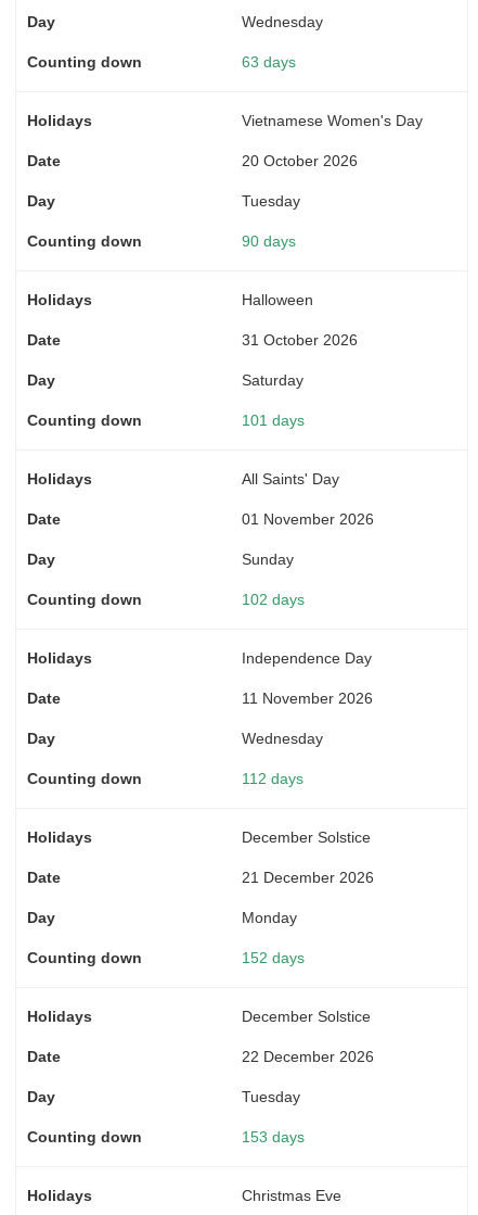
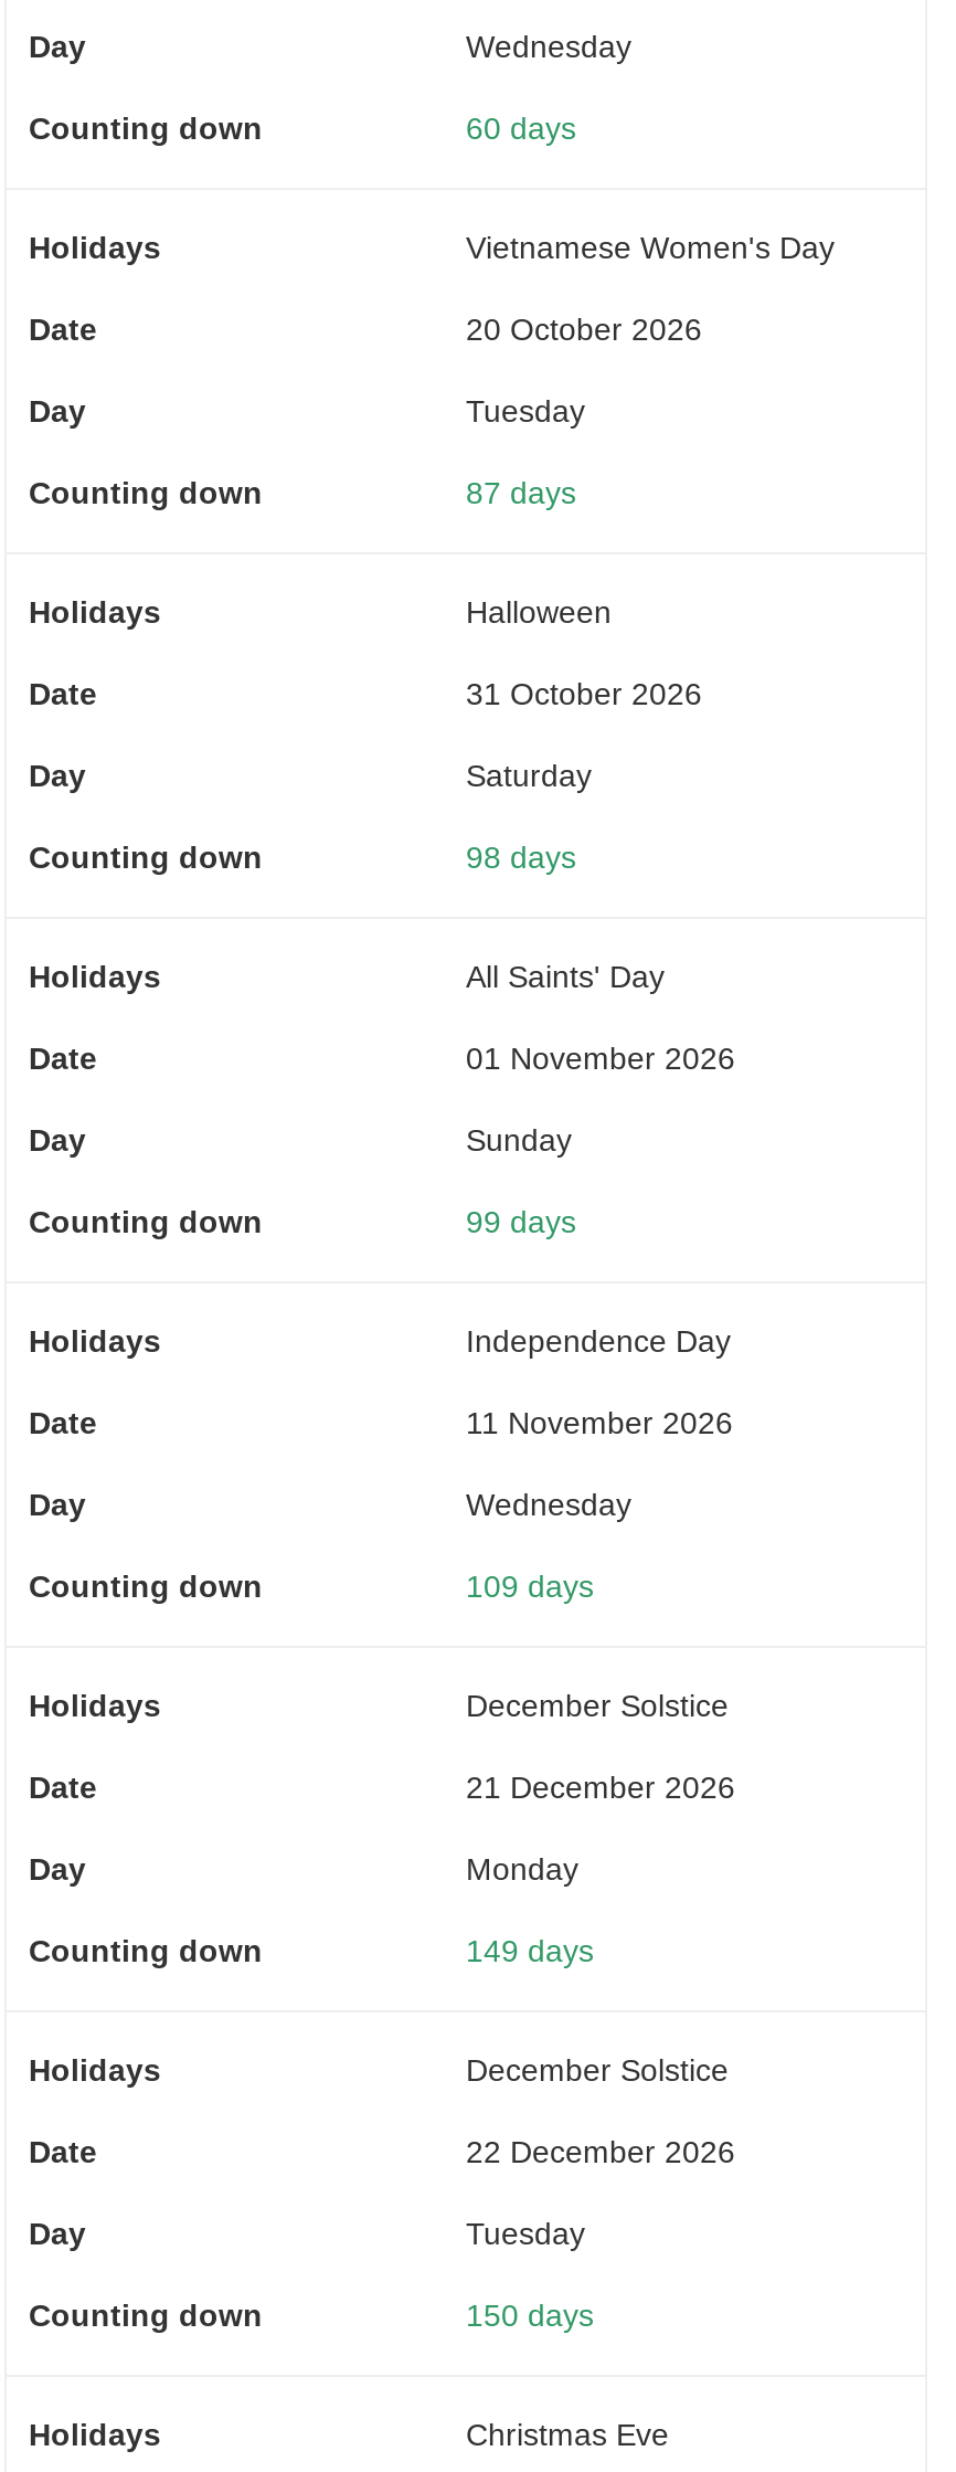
- 63 days
+ 60 days

- 90 days
+ 87 days

- 101 days
+ 98 days

- 102 days
+ 99 days

- 112 days
+ 109 days

- 152 days
+ 149 days

- 153 days
+ 150 days
